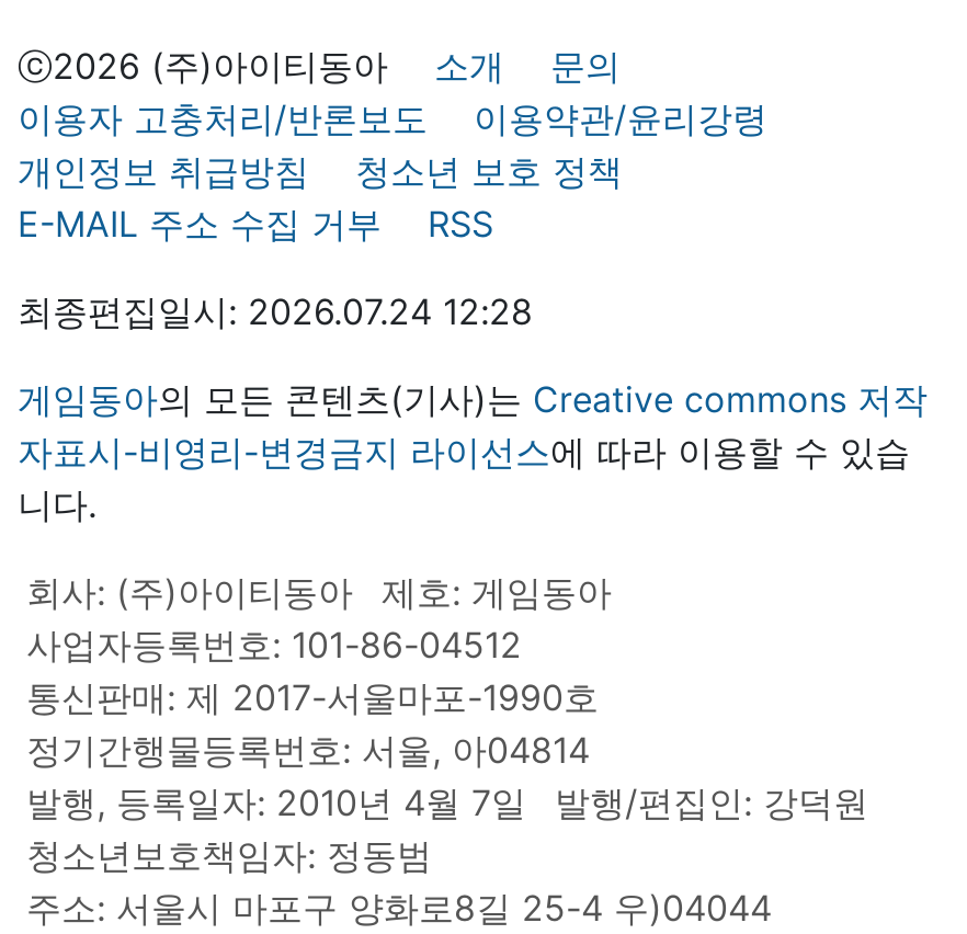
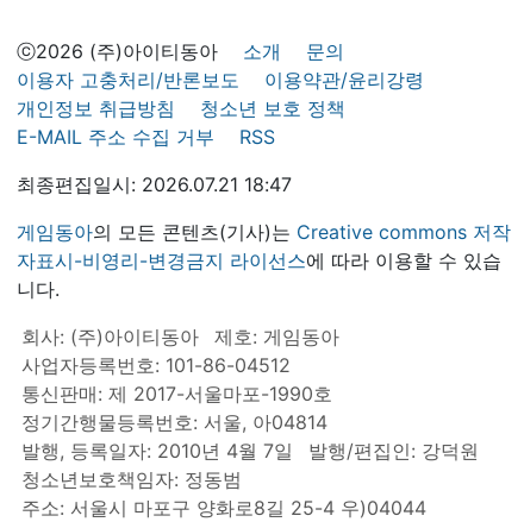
- 최종편집일시: 2026.07.24 12:28
+ 최종편집일시: 2026.07.21 18:47
